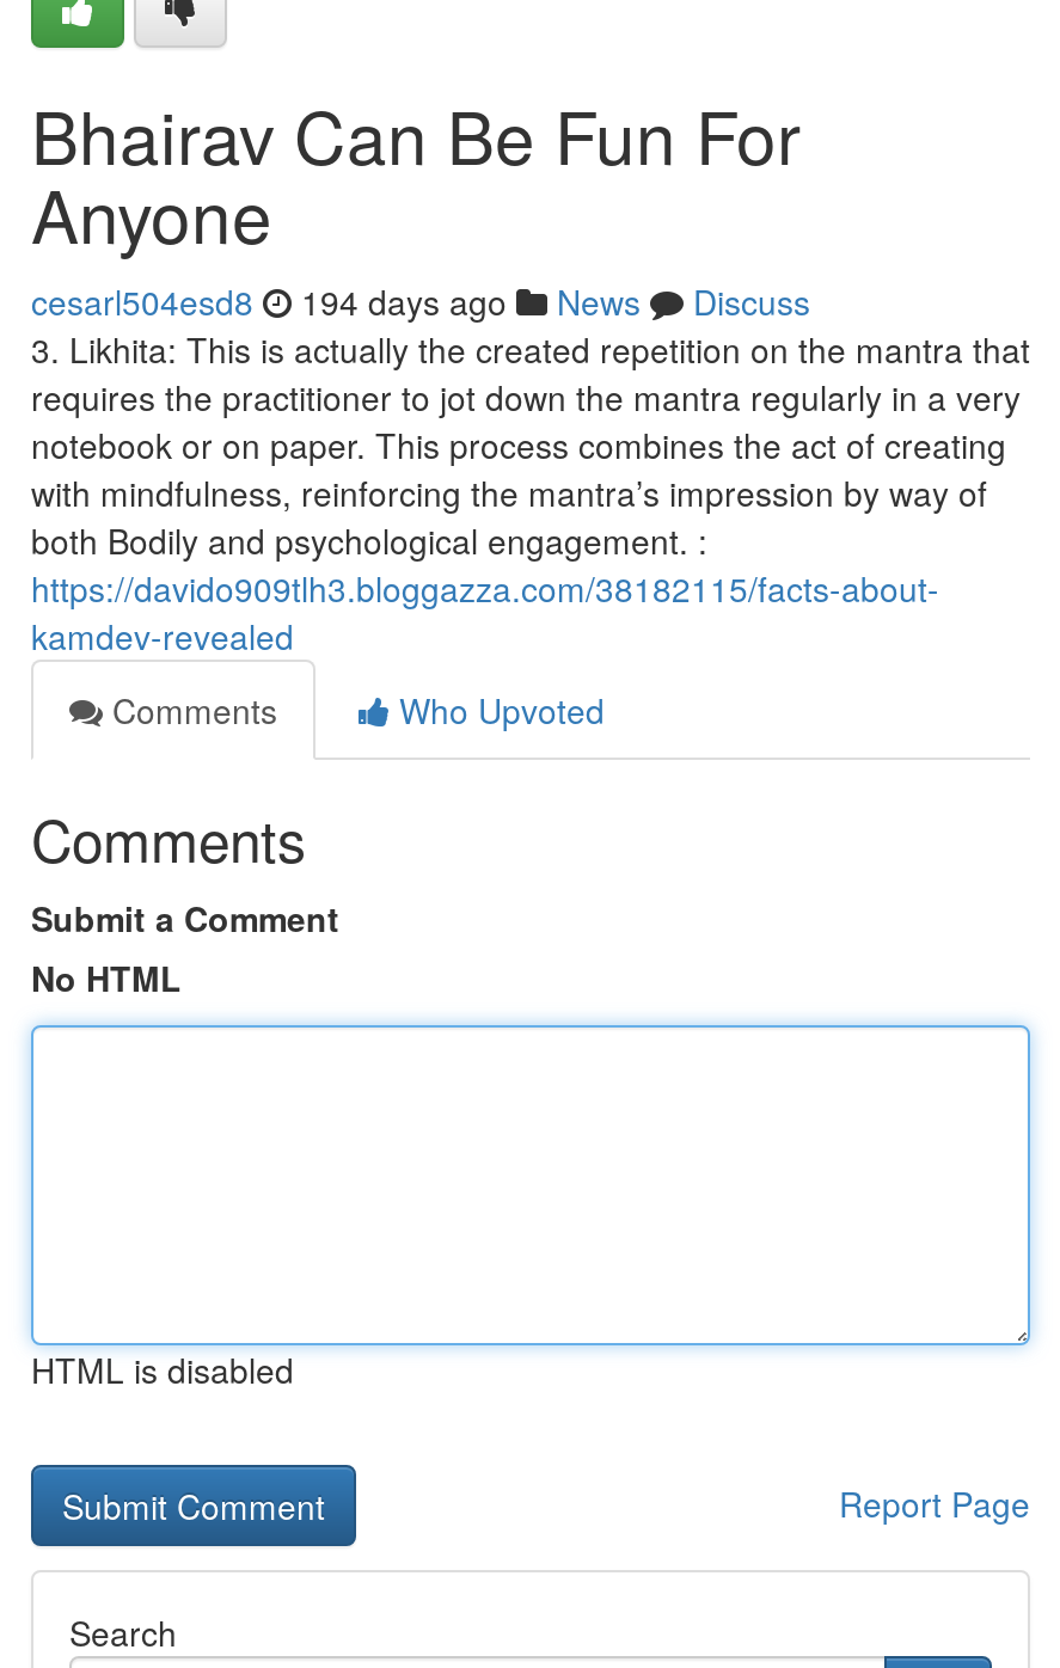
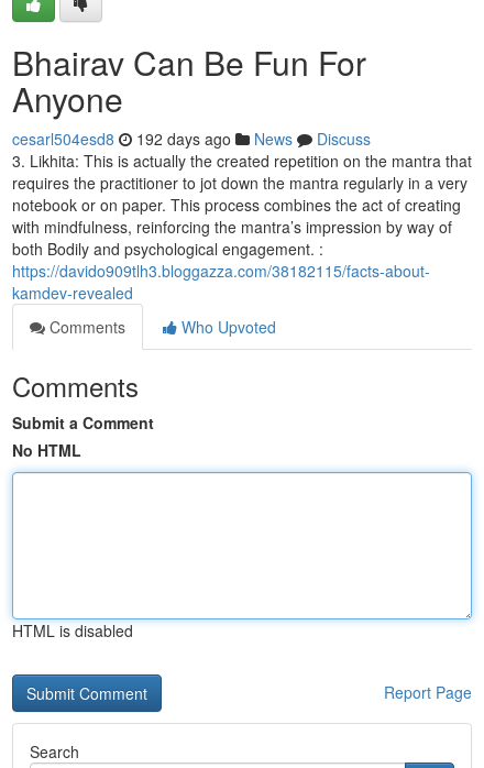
- cesarl504esd8 194 days ago News Discuss
+ cesarl504esd8 192 days ago News Discuss
